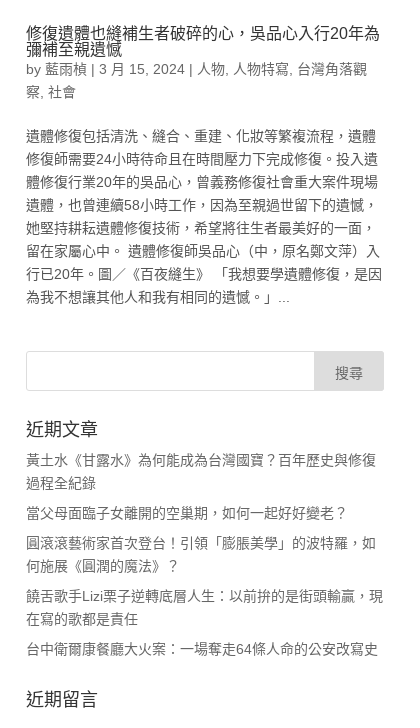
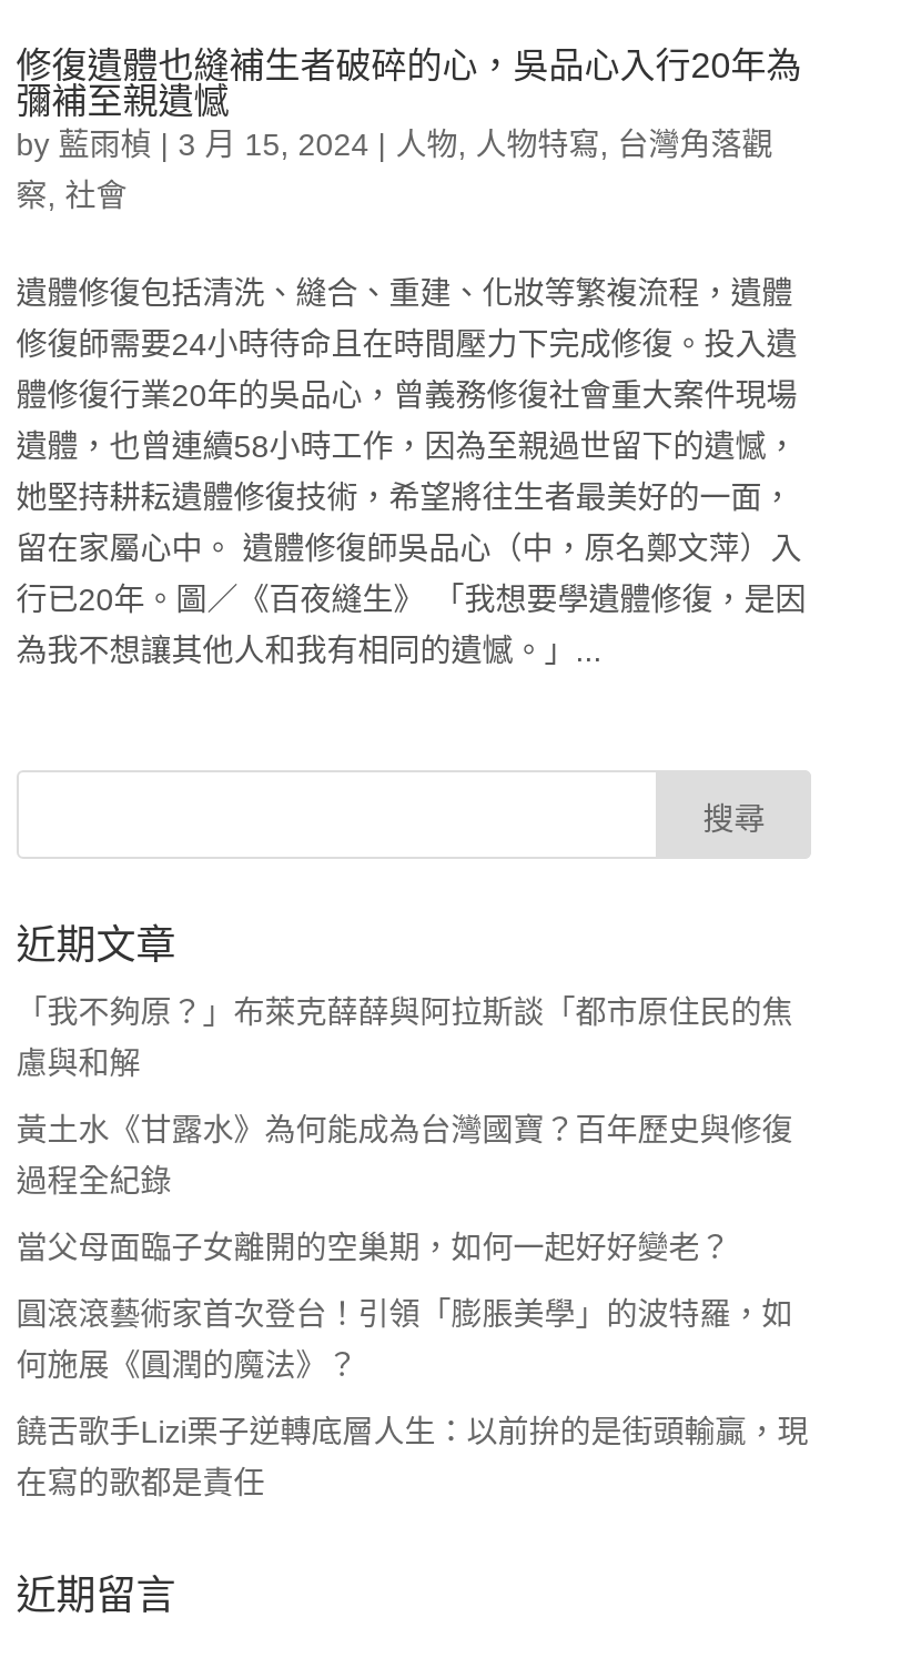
+ 「我不夠原？」布萊克薛薛與阿拉斯談「都市原住民的焦
+ 慮與和解

moved down: 黃土水《甘露水》為何能成為台灣國寶？百年歷史與修復 | 過程全紀錄 | 當父母面臨子女離開的空巢期，如何一起好好變老？ | 圓滾滾藝術家首次登台！引領「膨脹美學」的波特羅，如 | 何施展《圓潤的魔法》？ | 饒舌歌手Lizi栗子逆轉底層人生：以前拚的是街頭輸贏，現 | 在寫的歌都是責任

- 台中衛爾康餐廳大火案：一場奪走64條人命的公安改寫史
